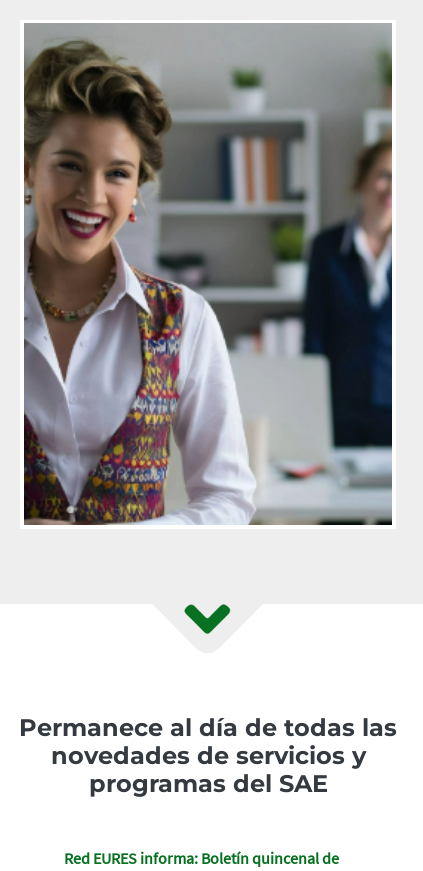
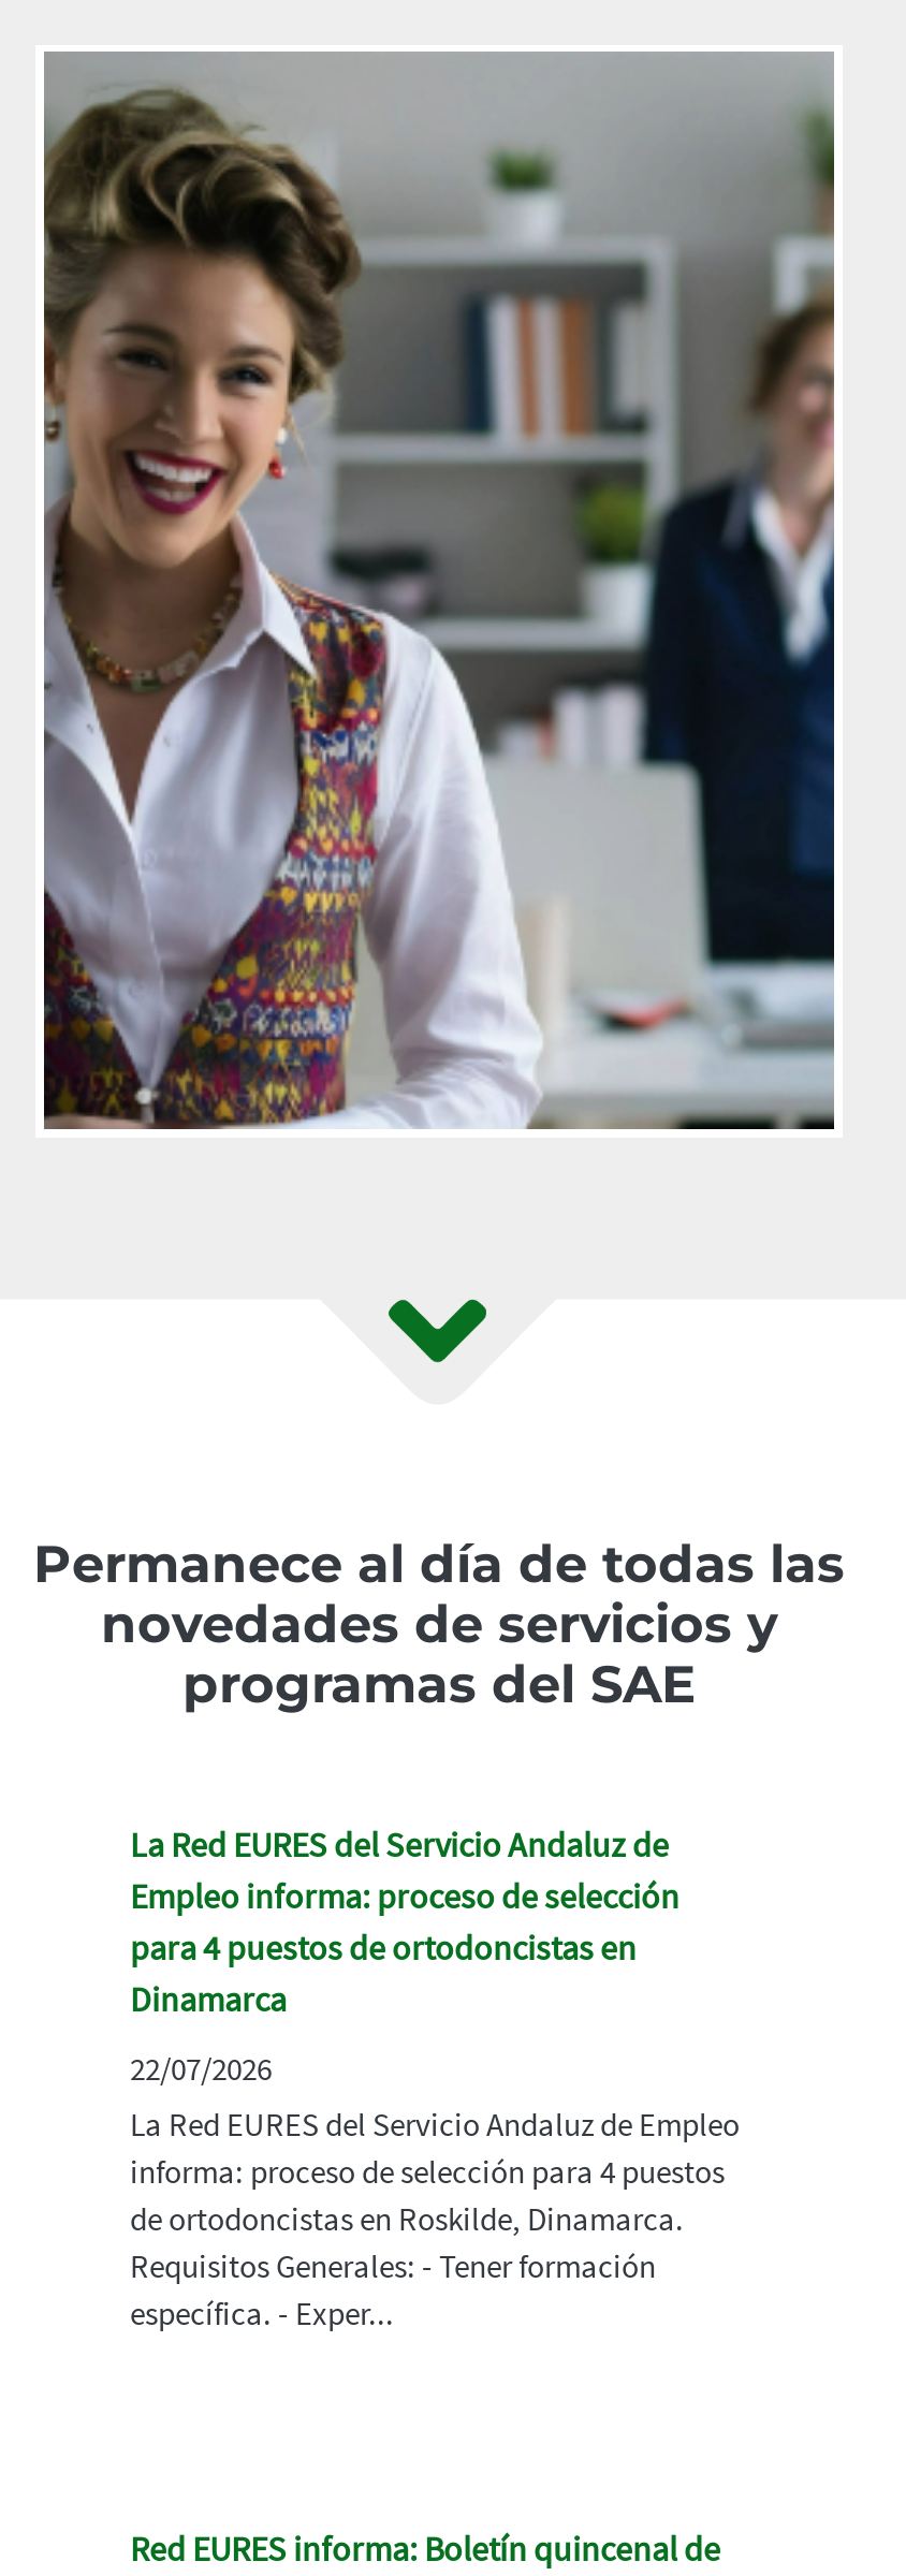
+ La Red EURES del Servicio Andaluz de
+ Empleo informa: proceso de selección
+ para 4 puestos de ortodoncistas en
+ Dinamarca
+ 22/07/2026
+ La Red EURES del Servicio Andaluz de Empleo
+ informa: proceso de selección para 4 puestos
+ de ortodoncistas en Roskilde, Dinamarca.
+ Requisitos Generales: - Tener formación
+ específica. - Exper...
